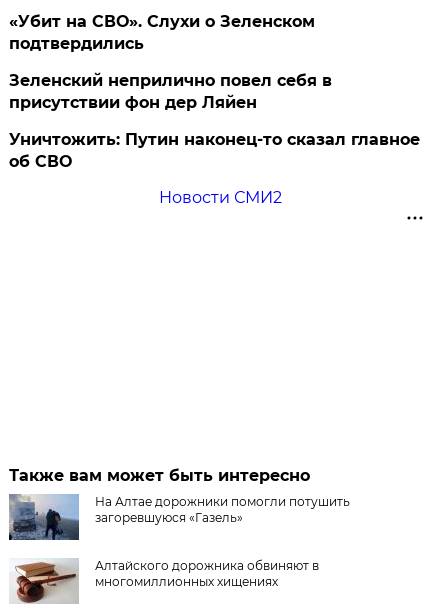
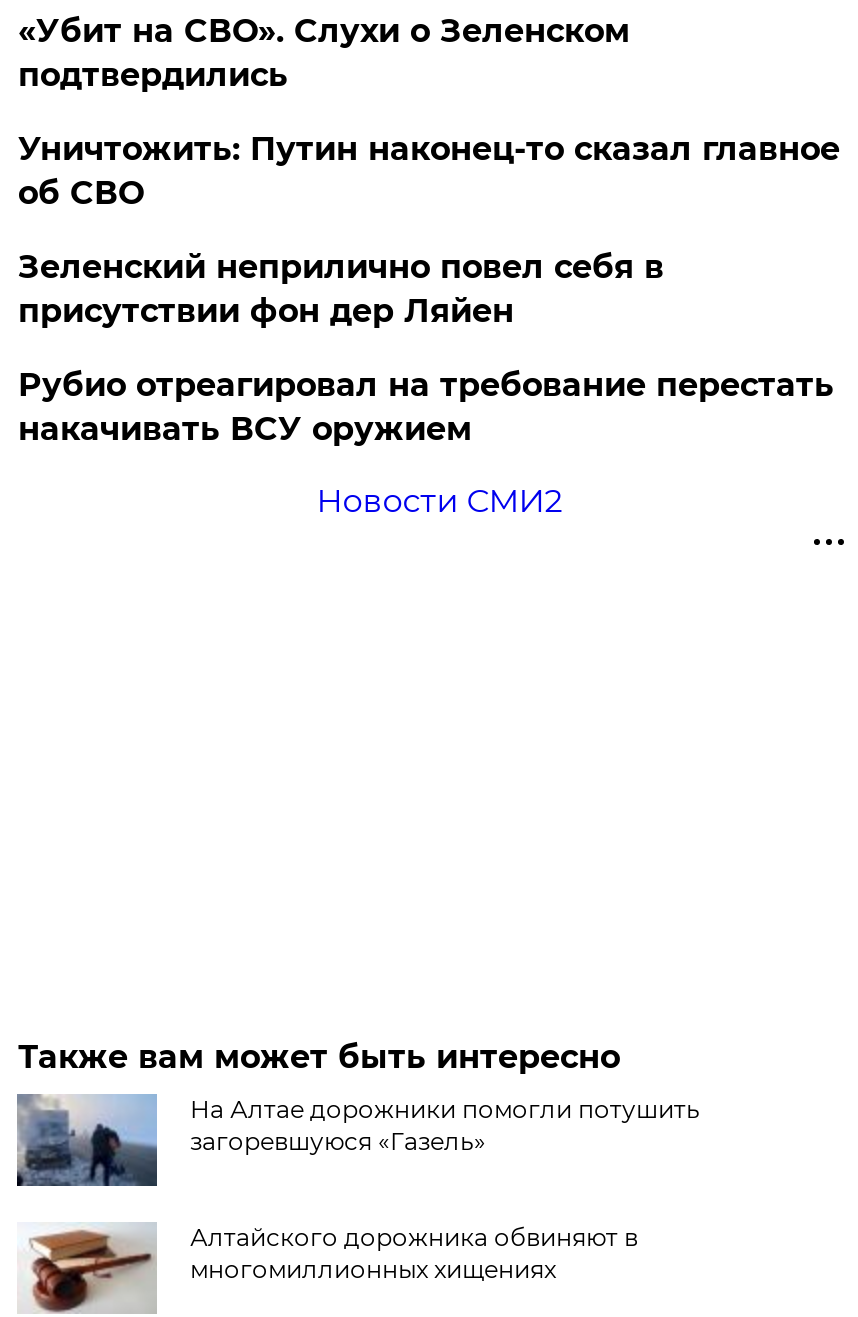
+ Рубио отреагировал на требование перестать
+ накачивать ВСУ оружием

moved up: Уничтожить: Путин наконец-то сказал главное | об СВО
